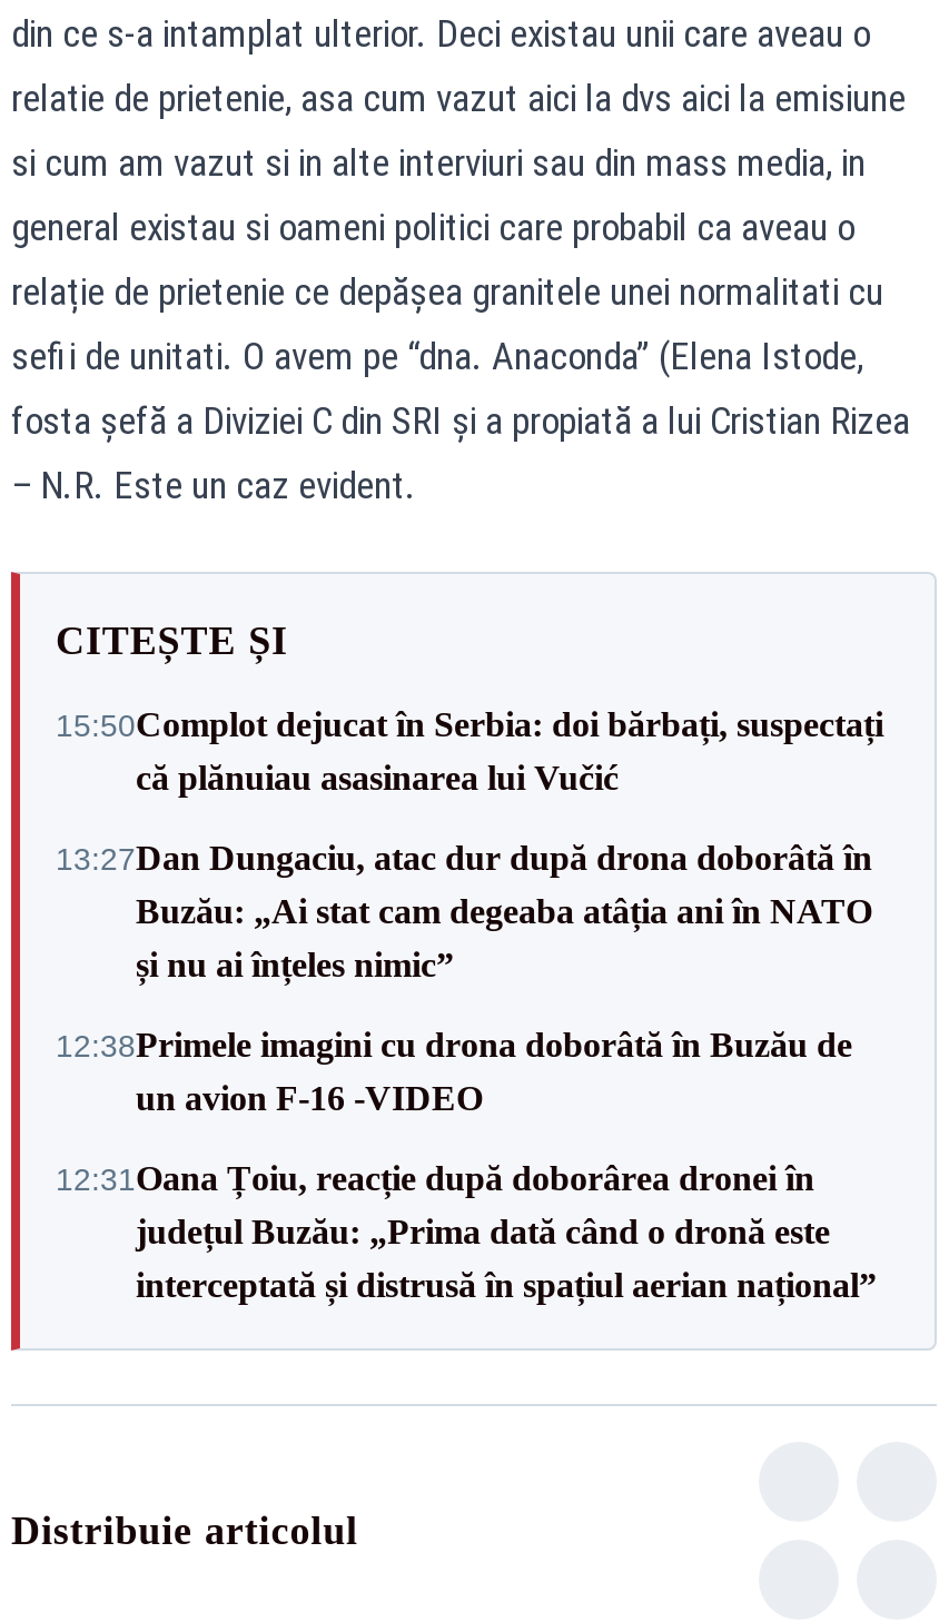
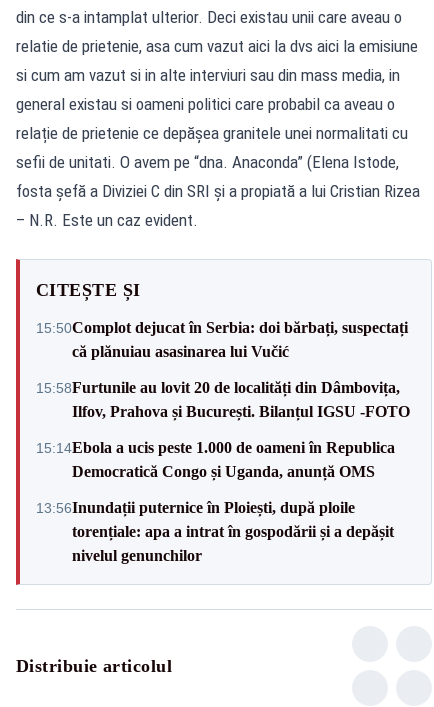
- 13:27Dan Dungaciu, atac dur după drona doborâtă în
- Buzău: „Ai stat cam degeaba atâția ani în NATO
- și nu ai înțeles nimic”
+ 15:58Furtunile au lovit 20 de localități din Dâmbovița,
+ Ilfov, Prahova și București. Bilanțul IGSU -FOTO

- 12:38Primele imagini cu drona doborâtă în Buzău de
- un avion F-16 -VIDEO
+ 15:14Ebola a ucis peste 1.000 de oameni în Republica
+ Democratică Congo și Uganda, anunță OMS

- 12:31Oana Țoiu, reacție după doborârea dronei în
- județul Buzău: „Prima dată când o dronă este
- interceptată și distrusă în spațiul aerian național”
+ 13:56Inundații puternice în Ploiești, după ploile
+ torențiale: apa a intrat în gospodării și a depășit
+ nivelul genunchilor
